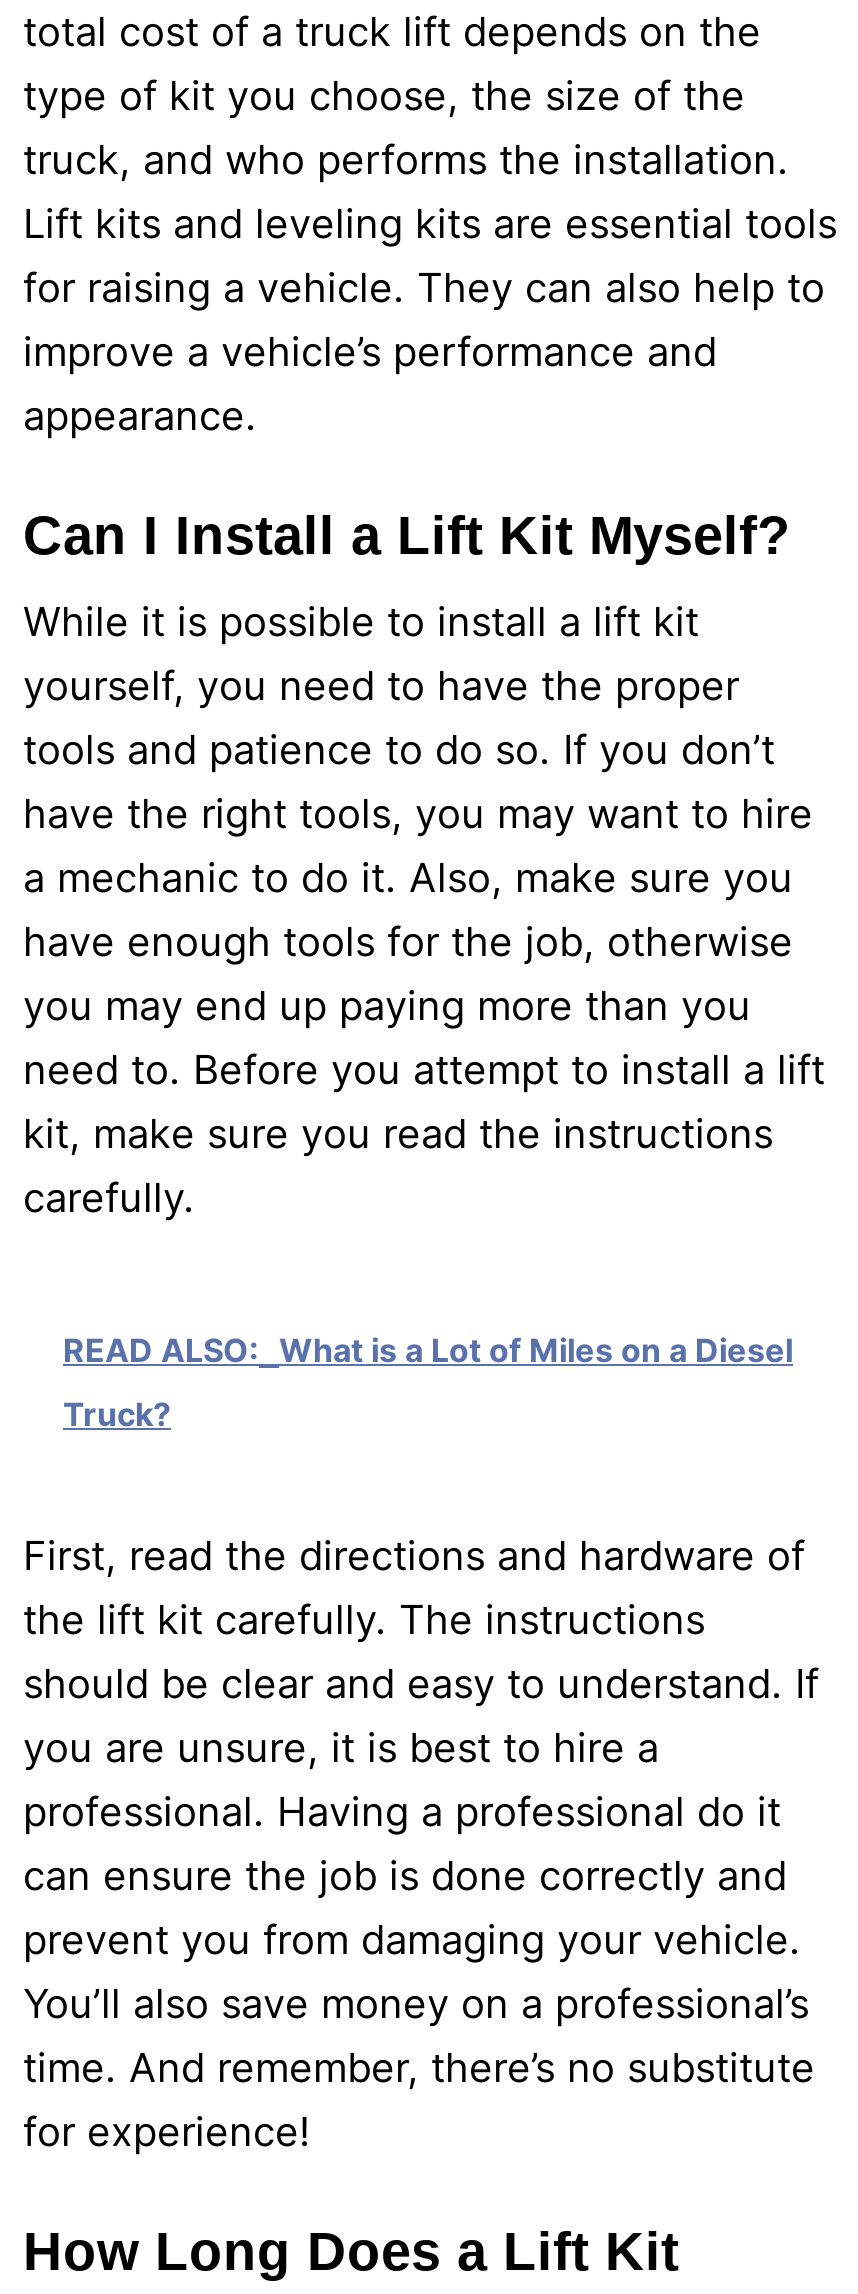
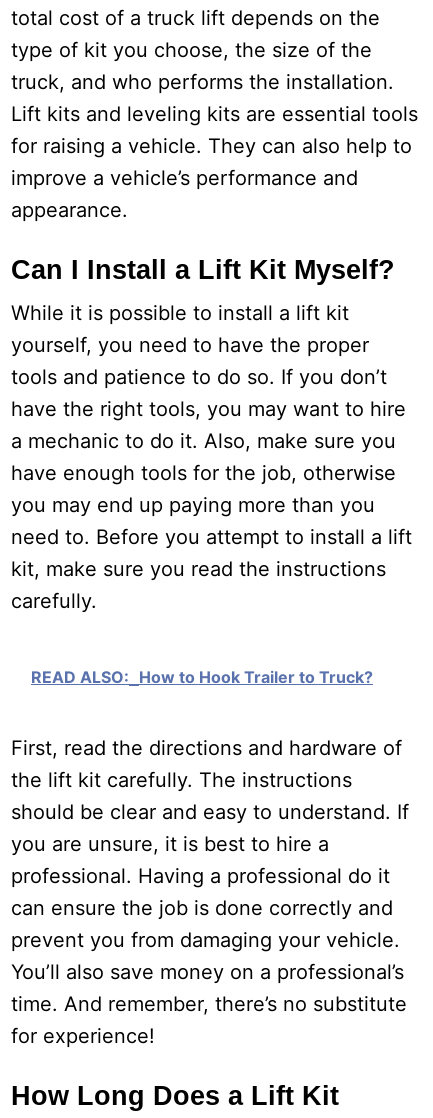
- READ ALSO: What is a Lot of Miles on a Diesel
- Truck?
+ READ ALSO: How to Hook Trailer to Truck?
